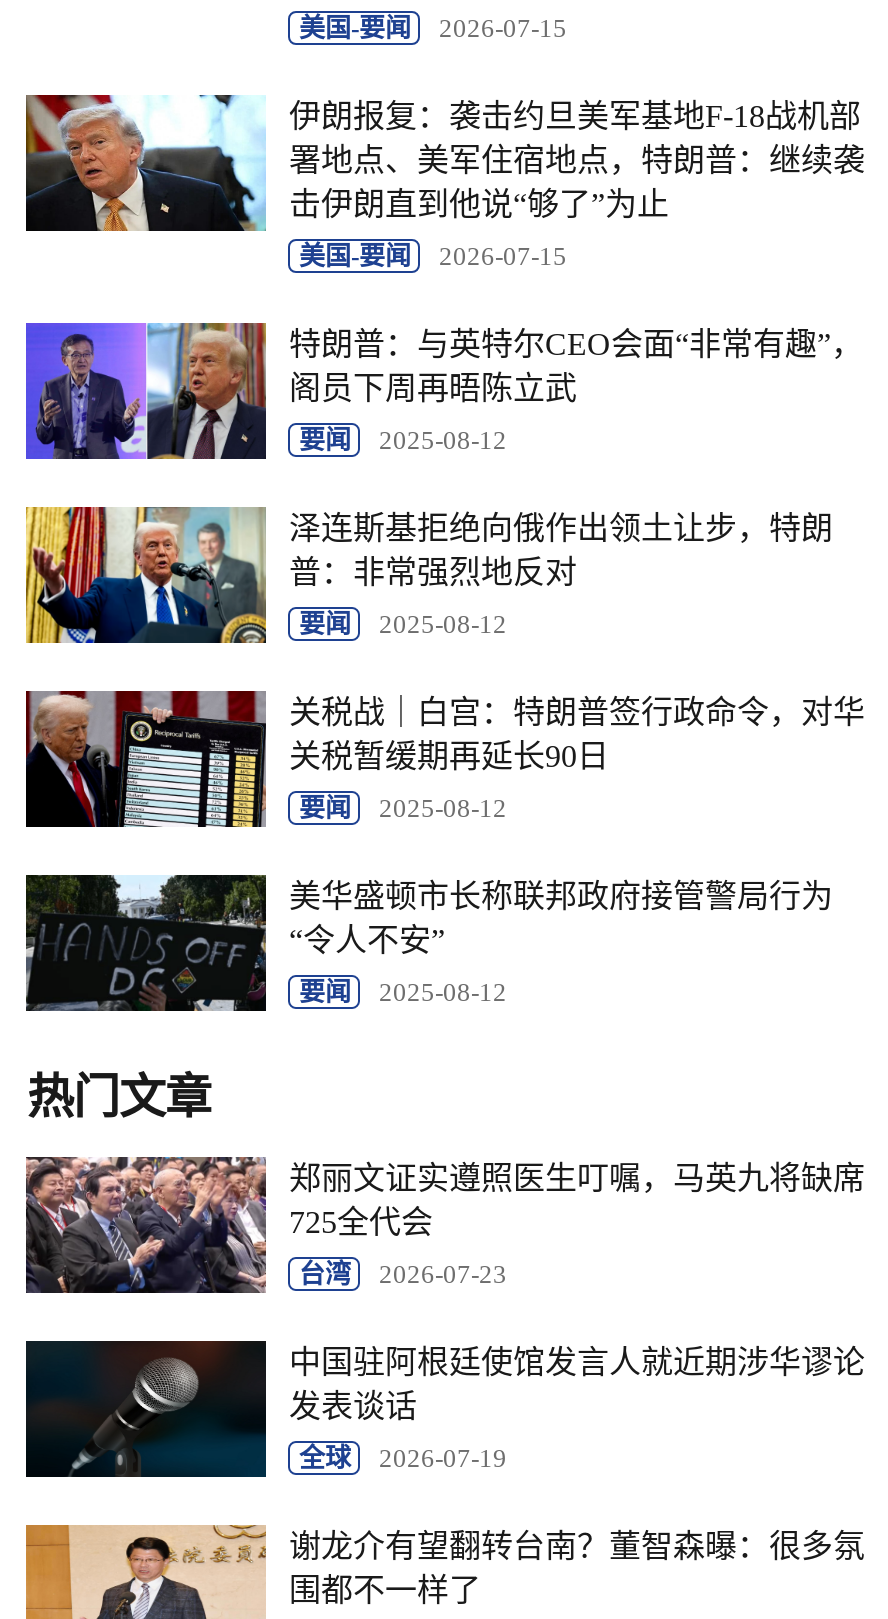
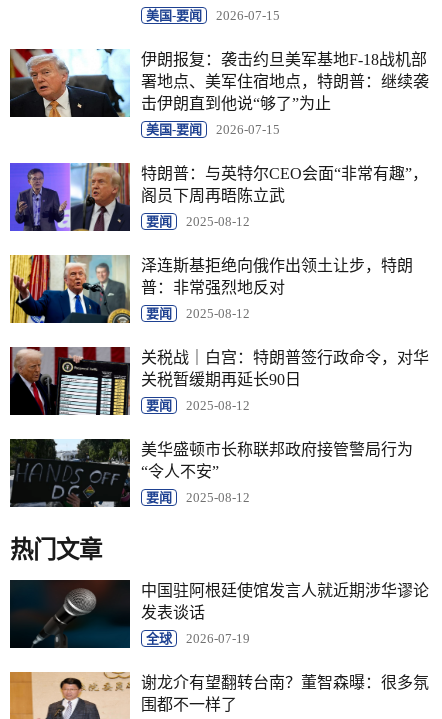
- [image]
- 郑丽文证实遵照医生叮嘱，马英九将缺席
- 725全代会
- 台湾
- 2026-07-23
